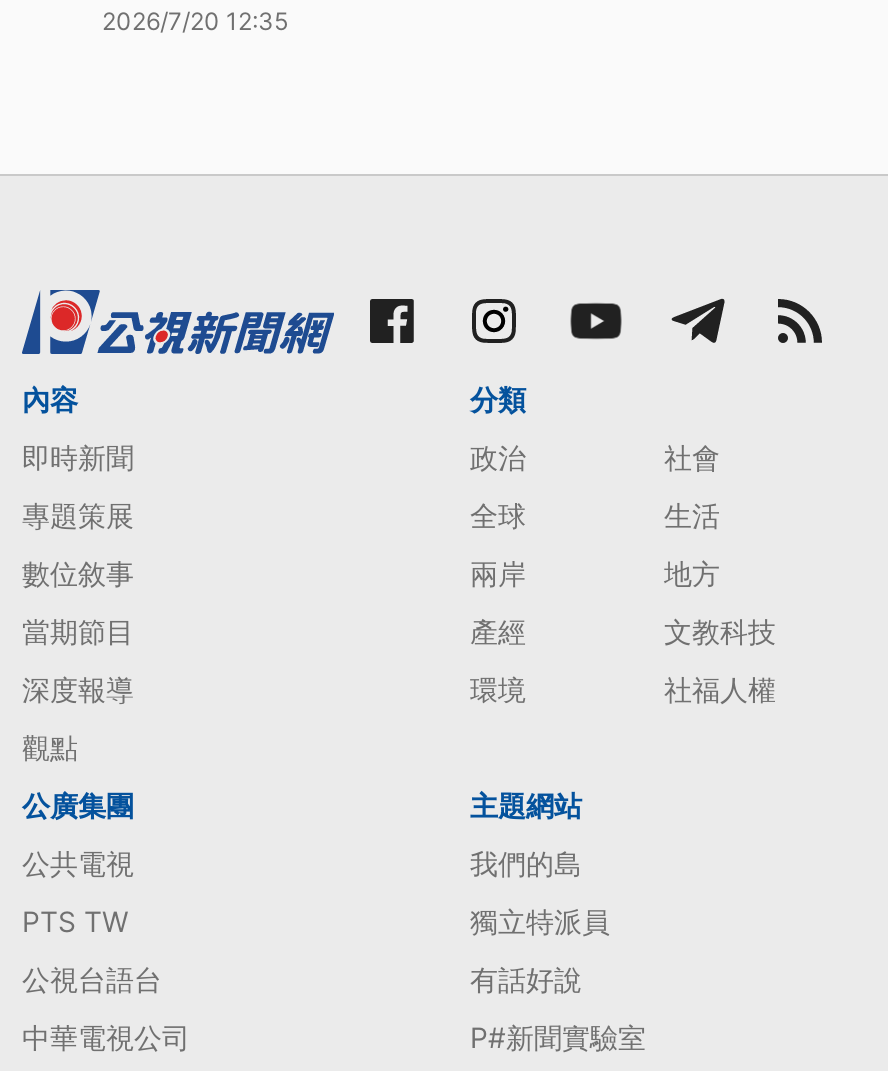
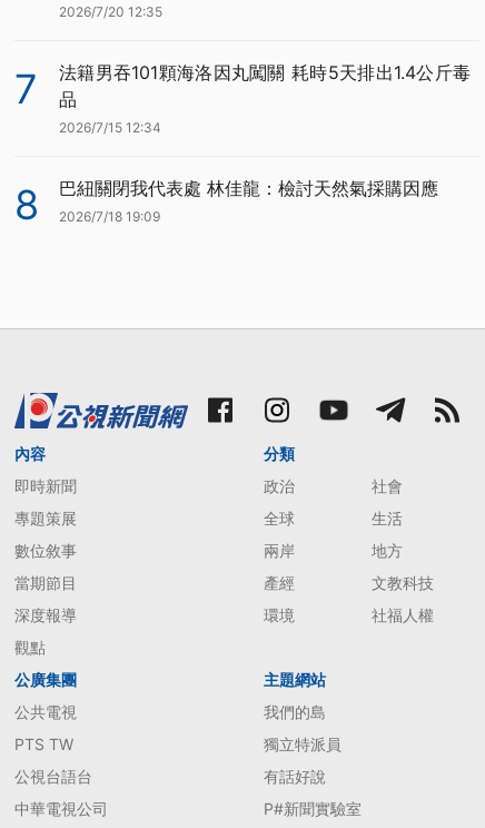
+ 7
+ 法籍男吞101顆海洛因丸闖關 耗時5天排出1.4公斤毒
+ 品
+ 2026/7/15 12:34
+ 8
+ 巴紐關閉我代表處 林佳龍：檢討天然氣採購因應
+ 2026/7/18 19:09
